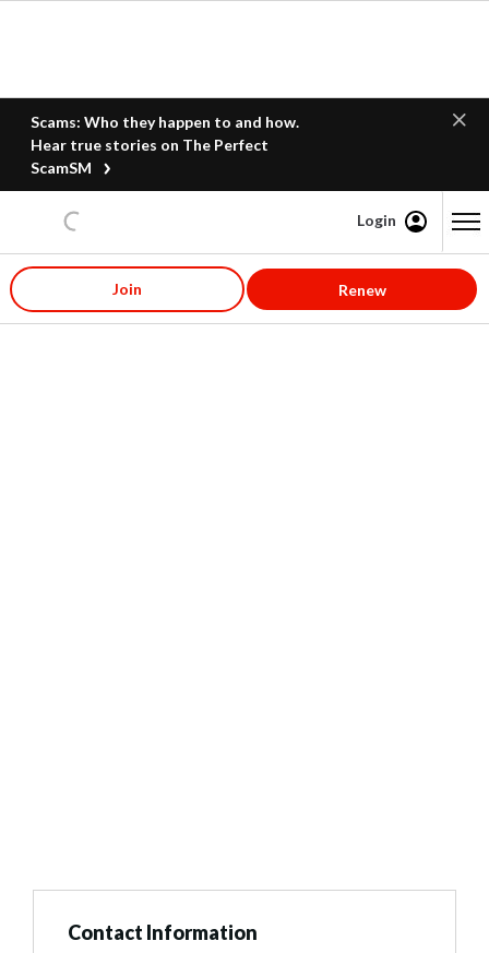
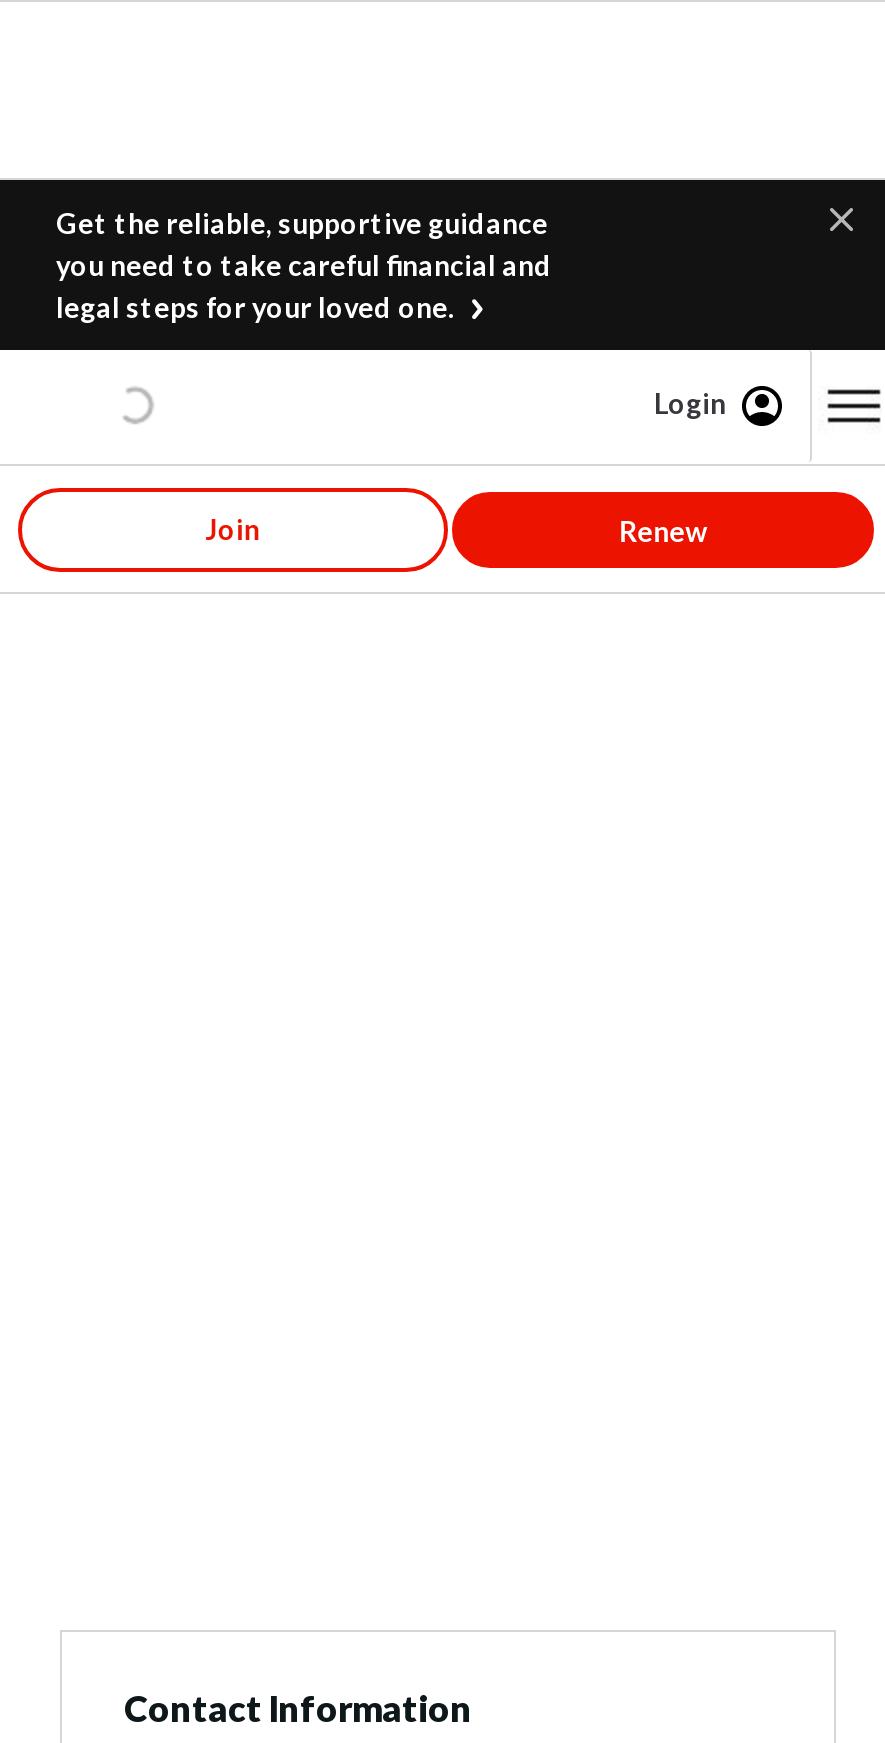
- Scams: Who they happen to and how.
- Hear true stories on The Perfect
- ScamSM
+ Get the reliable, supportive guidance
+ you need to take careful financial and
+ legal steps for your loved one.
